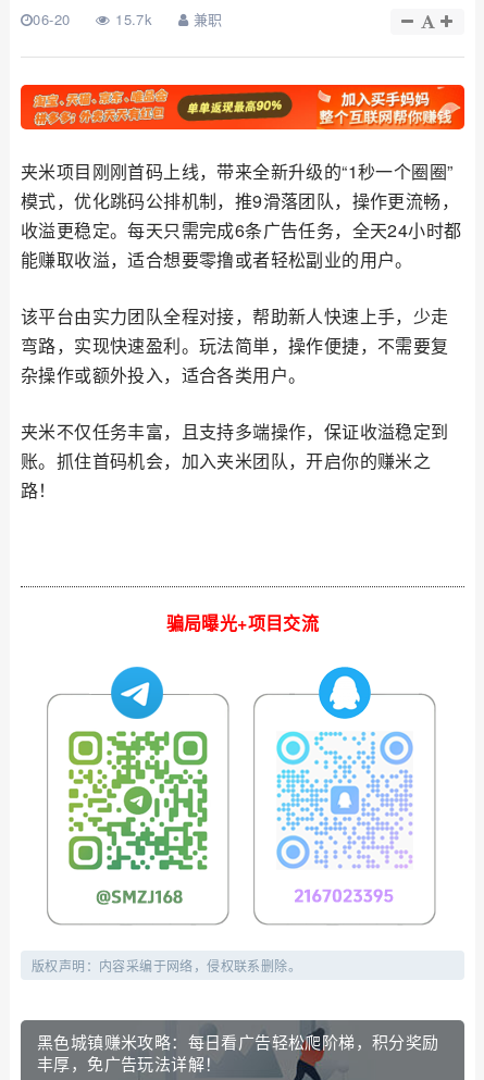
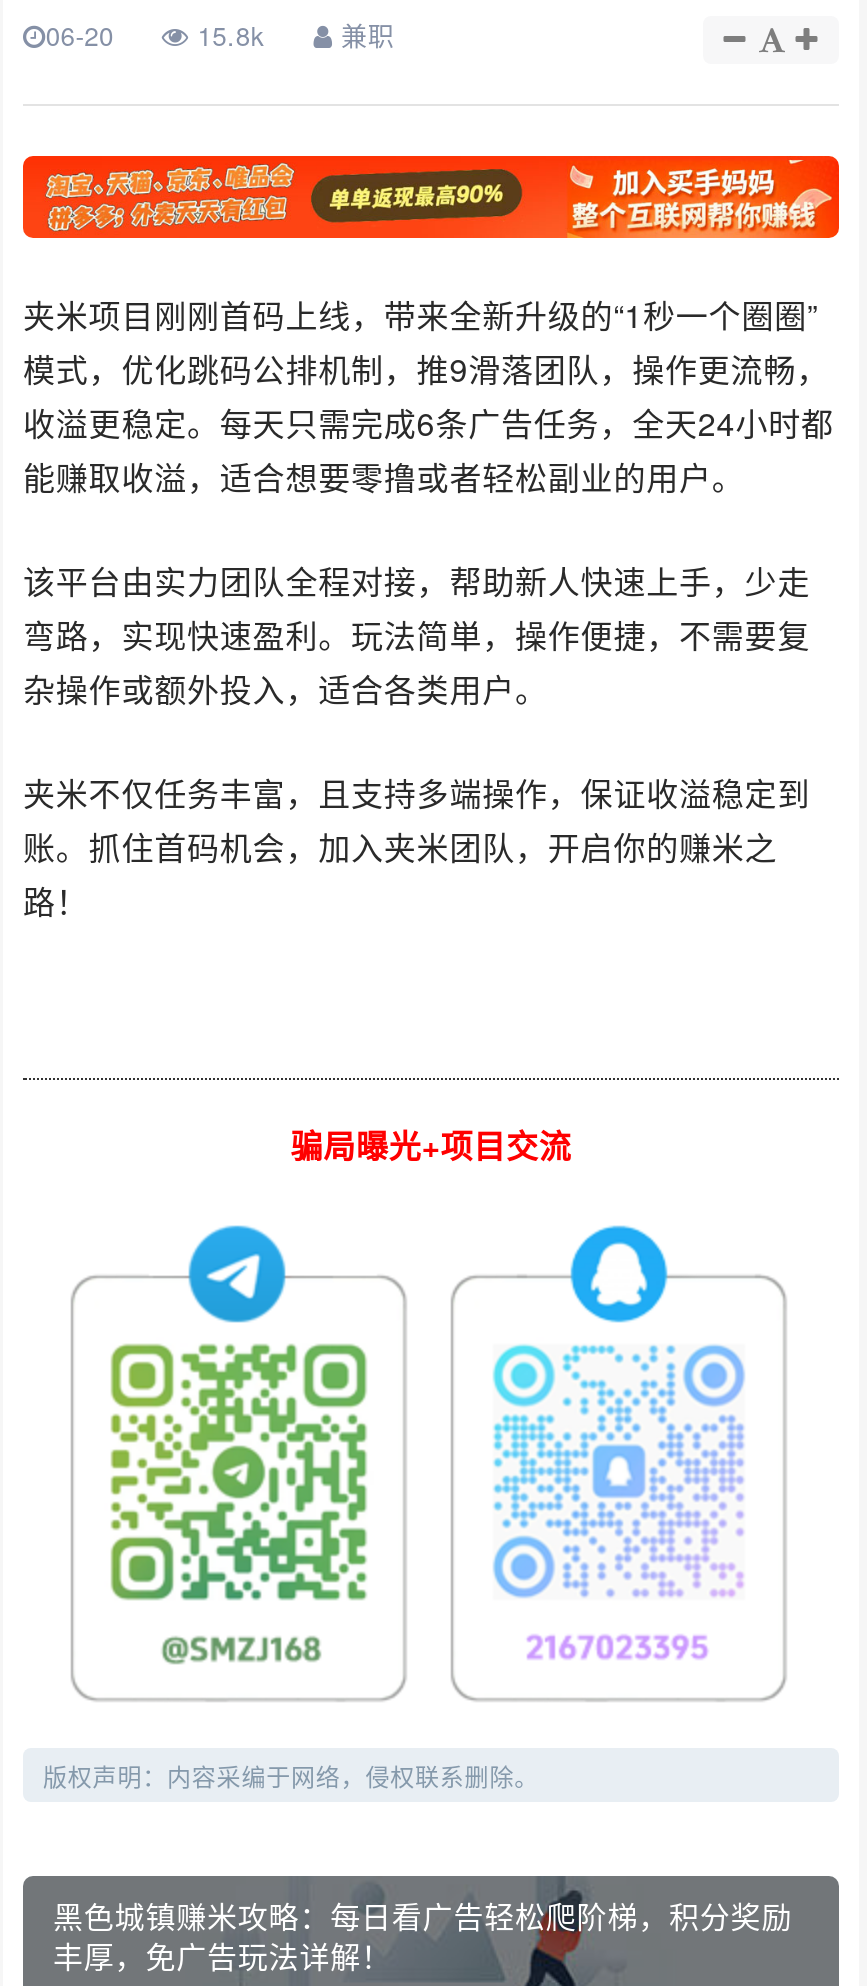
- 06-20 15.7k 兼职
+ 06-20 15.8k 兼职
